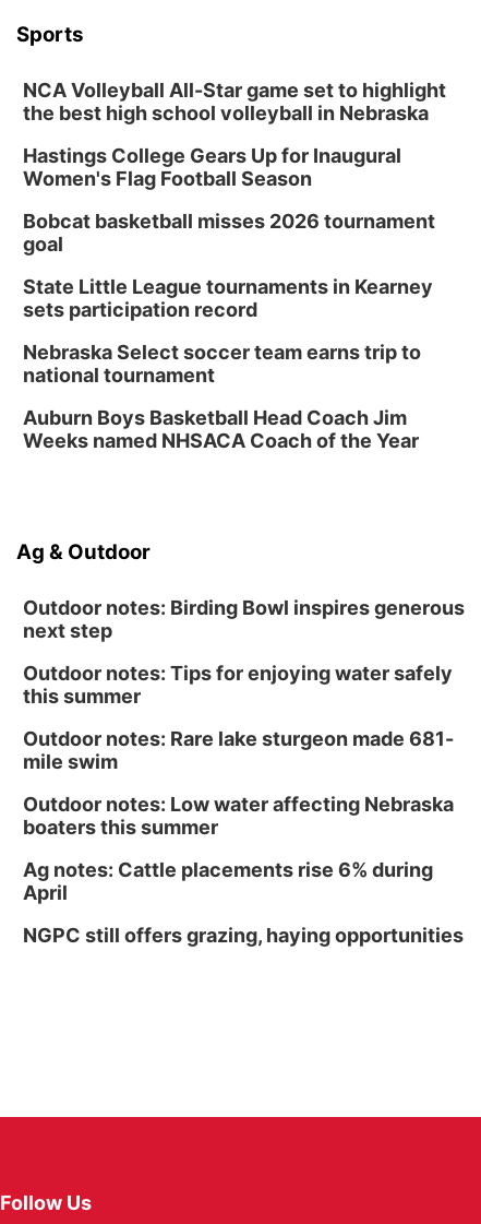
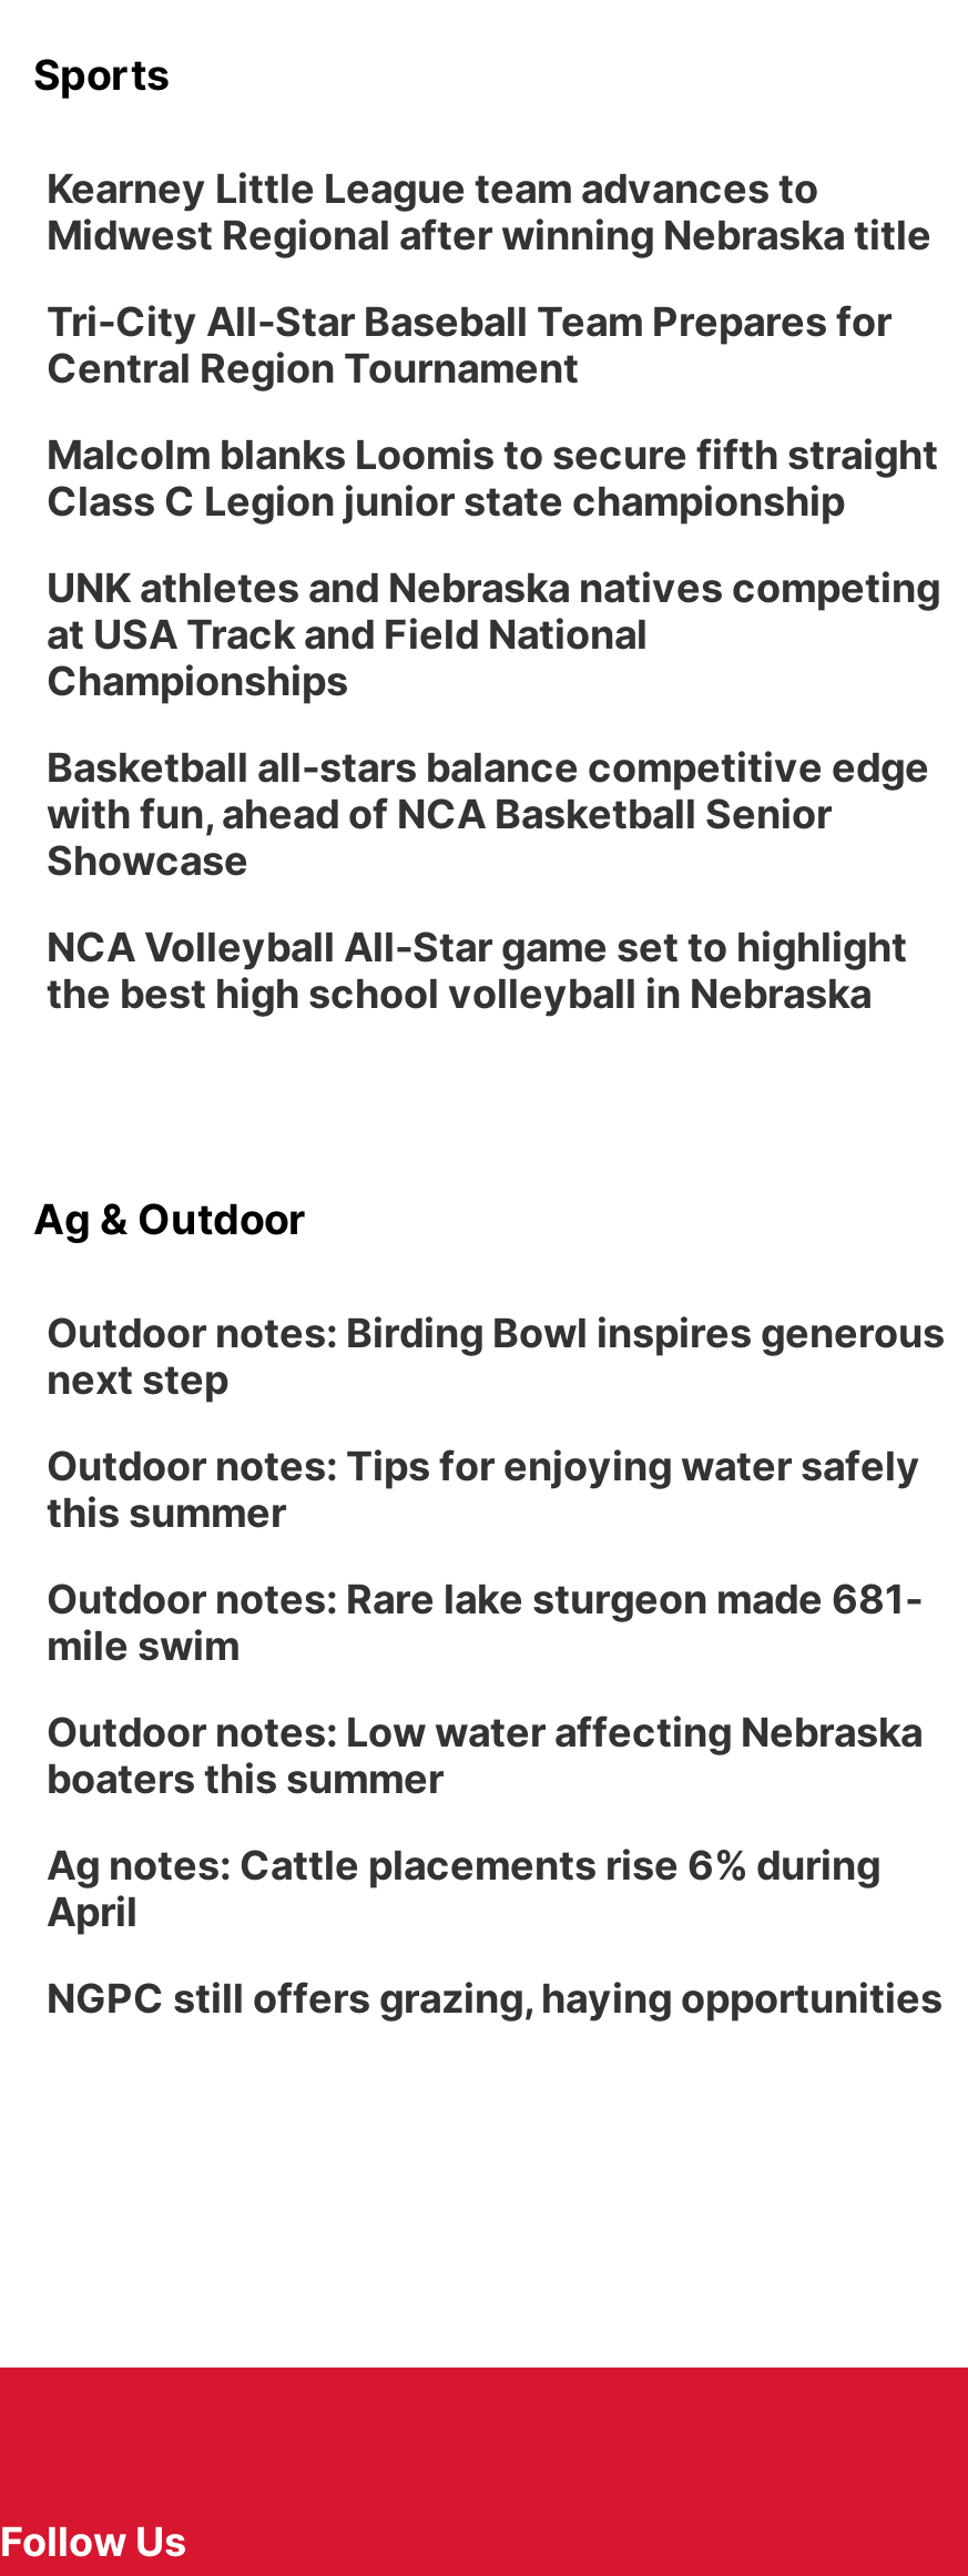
+ Kearney Little League team advances to
+ Midwest Regional after winning Nebraska title
+ Tri-City All-Star Baseball Team Prepares for
+ Central Region Tournament
+ Malcolm blanks Loomis to secure fifth straight
+ Class C Legion junior state championship
+ UNK athletes and Nebraska natives competing
+ at USA Track and Field National
+ Championships
+ Basketball all-stars balance competitive edge
+ with fun, ahead of NCA Basketball Senior
+ Showcase

moved down: NCA Volleyball All-Star game set to highlight | the best high school volleyball in Nebraska

- Hastings College Gears Up for Inaugural
- Women's Flag Football Season
- Bobcat basketball misses 2026 tournament
- goal
- State Little League tournaments in Kearney
- sets participation record
- Nebraska Select soccer team earns trip to
- national tournament
- Auburn Boys Basketball Head Coach Jim
- Weeks named NHSACA Coach of the Year
